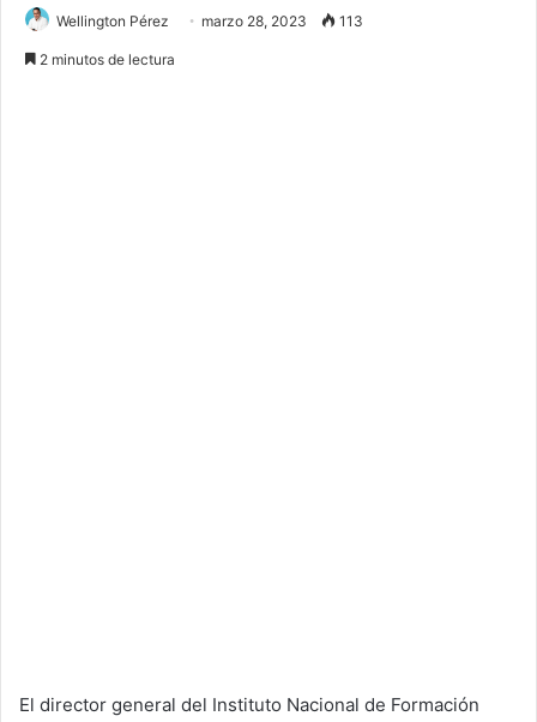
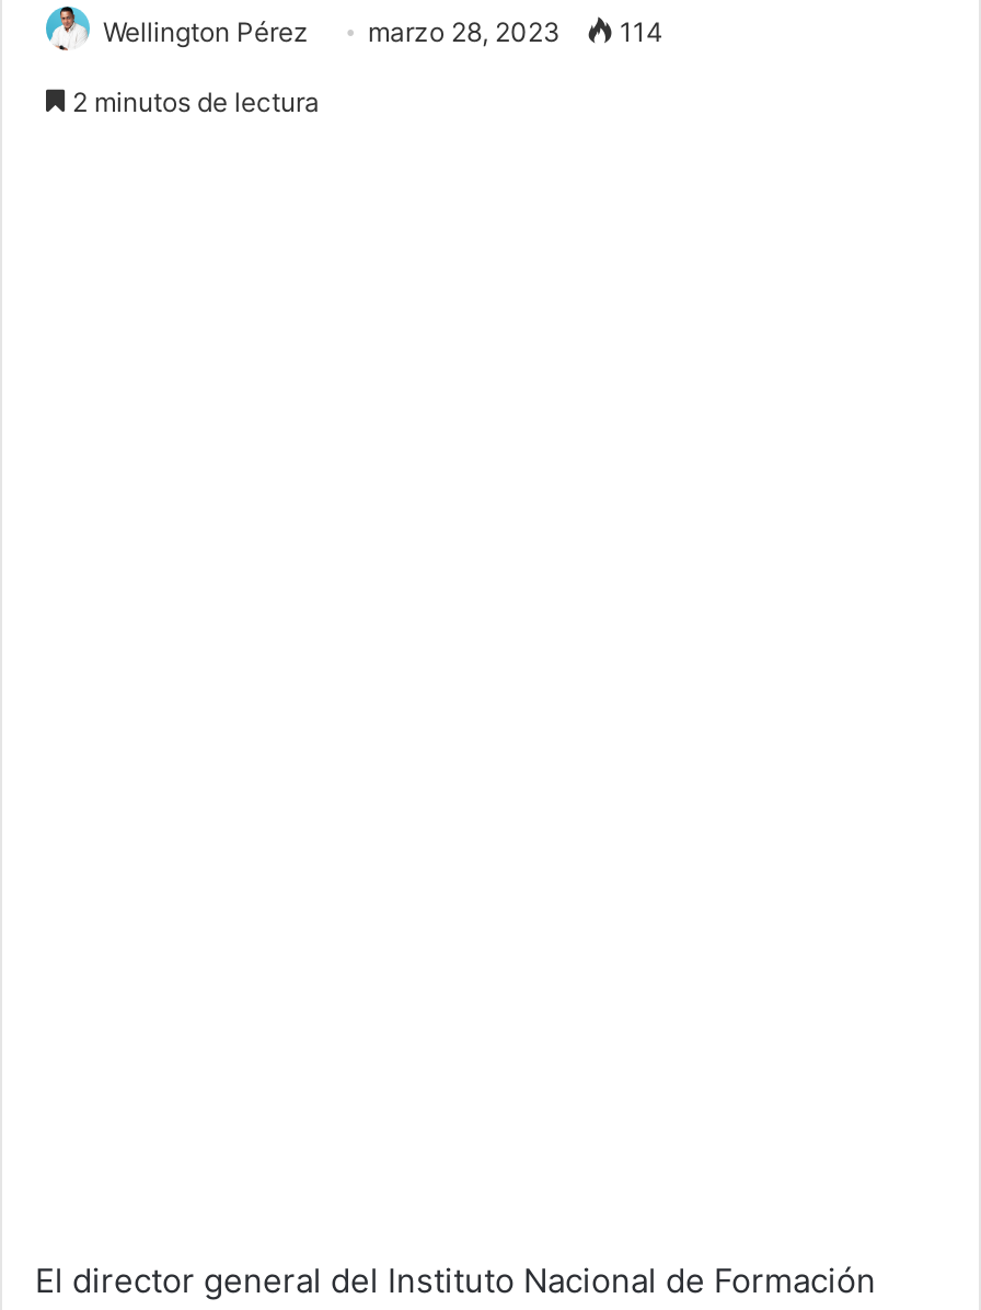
- Wellington Pérez marzo 28, 2023 113
+ Wellington Pérez marzo 28, 2023 114
